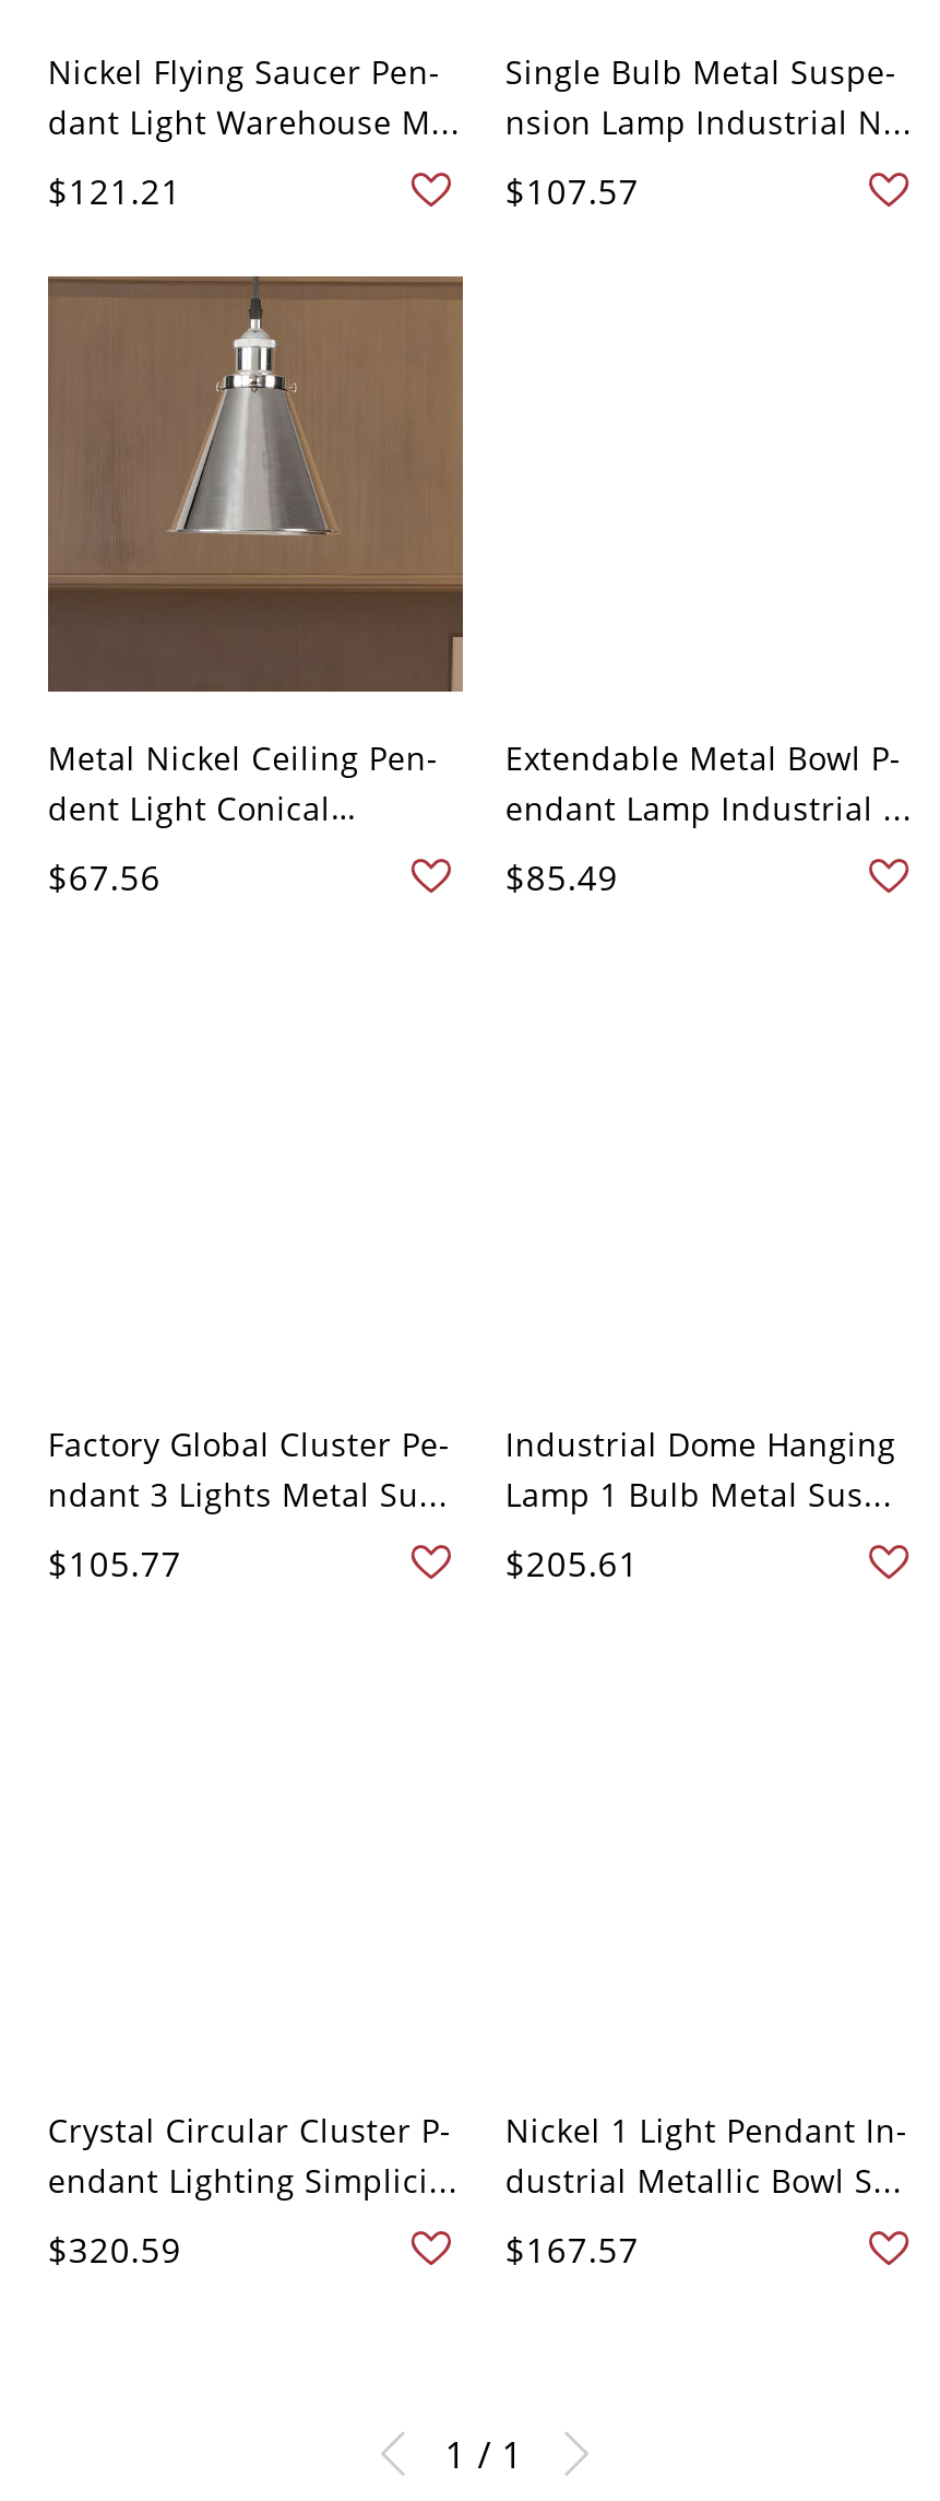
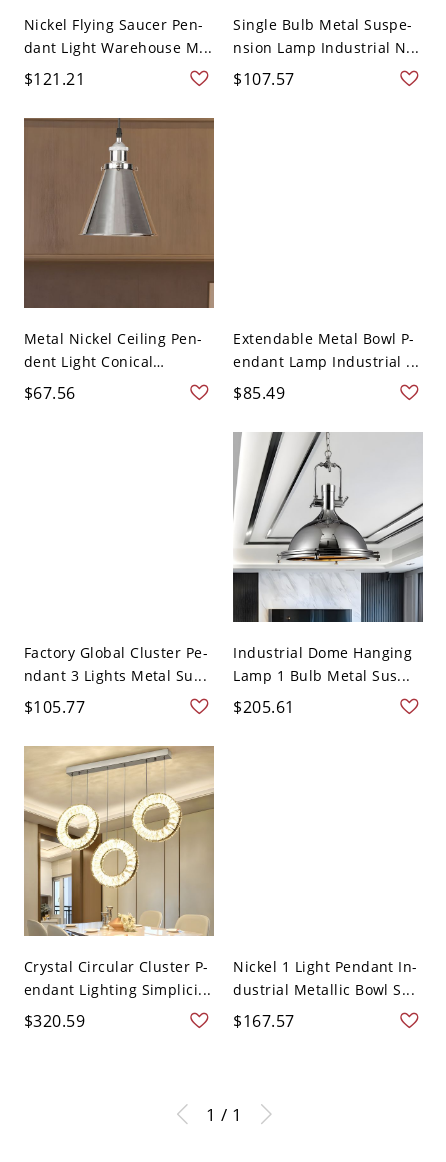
+ [image]

+ [image]
